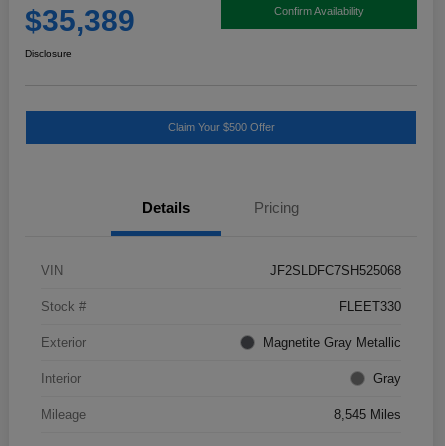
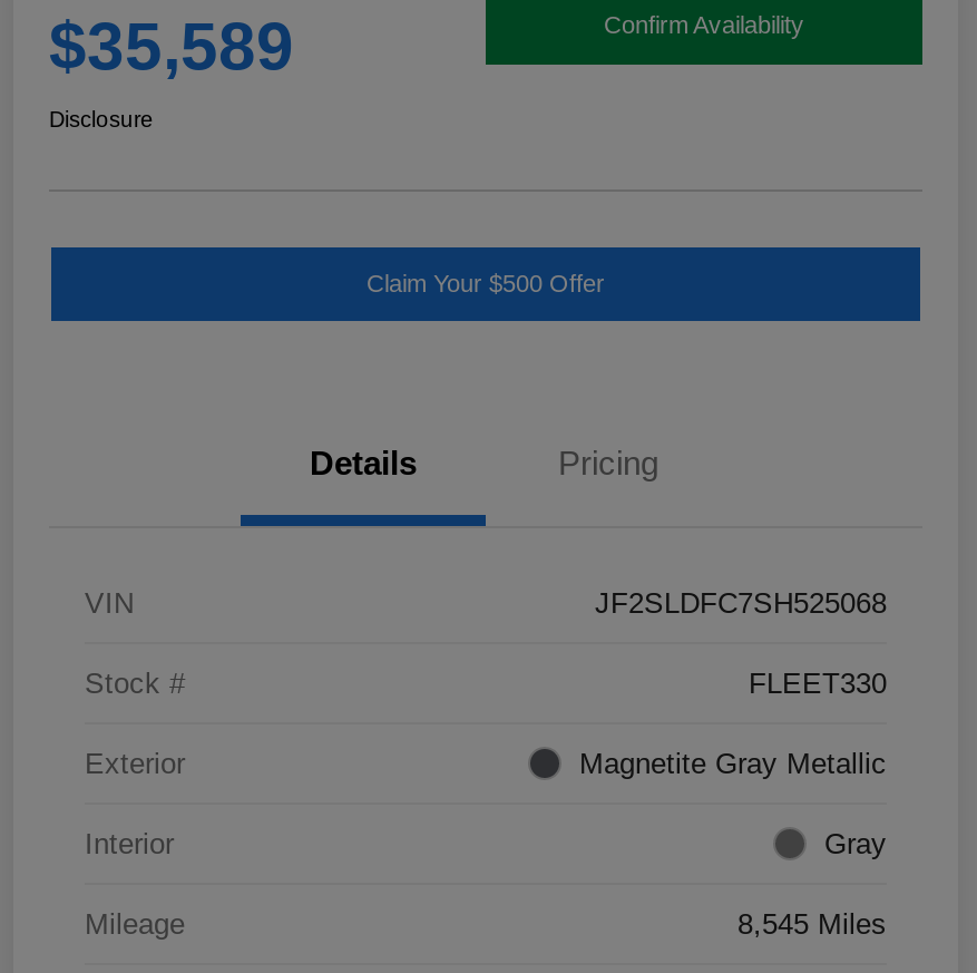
- $35,389
+ $35,589
